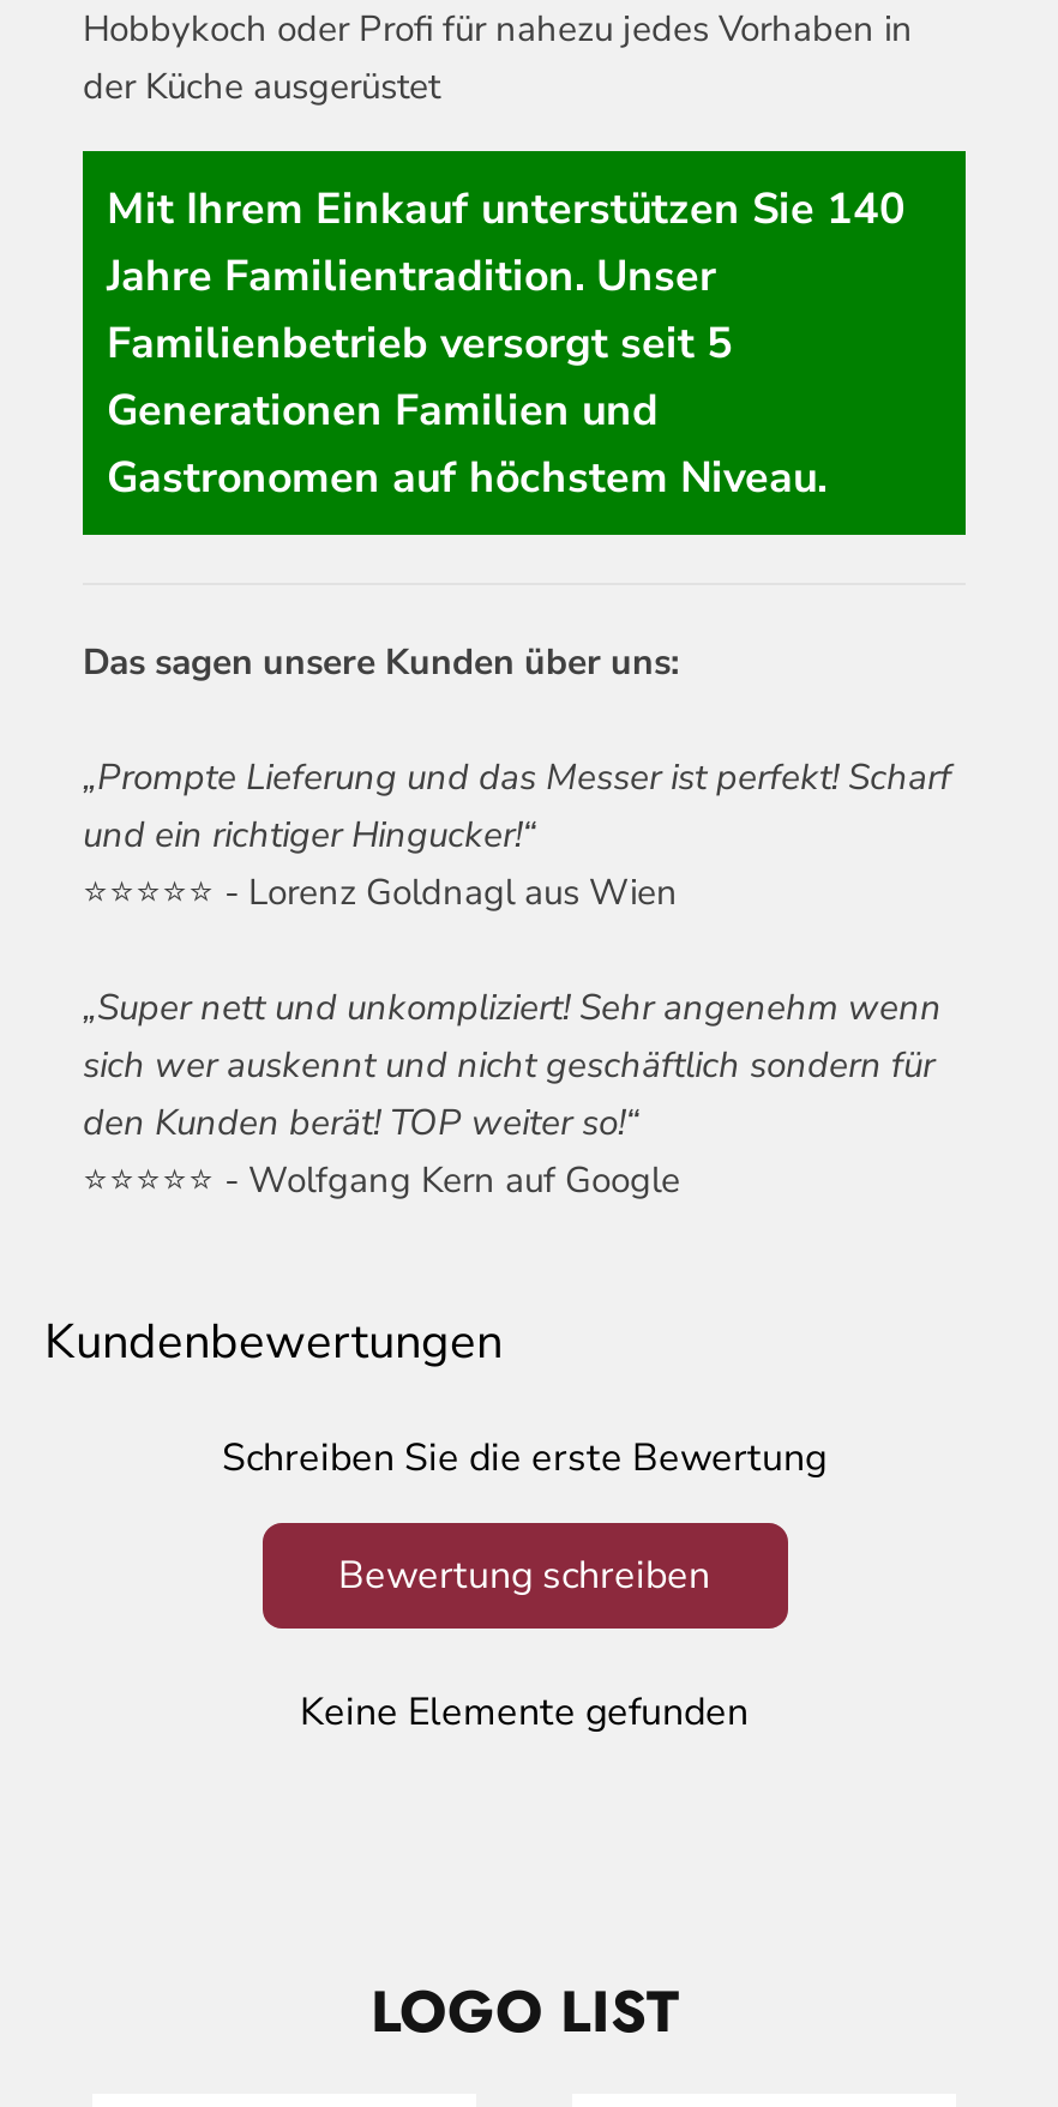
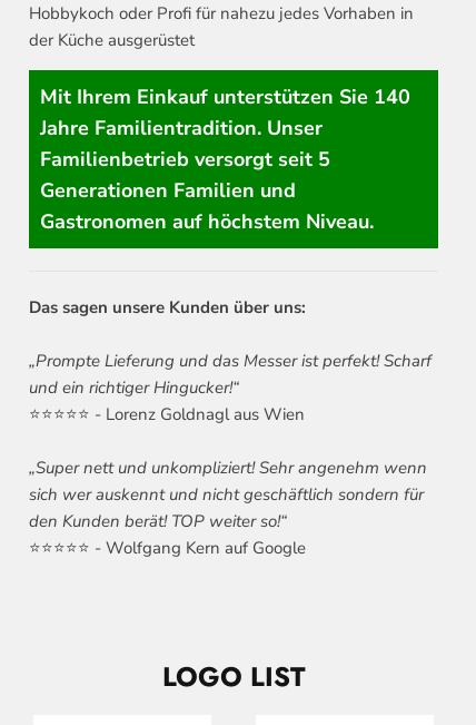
- Kundenbewertungen
- Schreiben Sie die erste Bewertung
- Bewertung schreiben
- Keine Elemente gefunden
